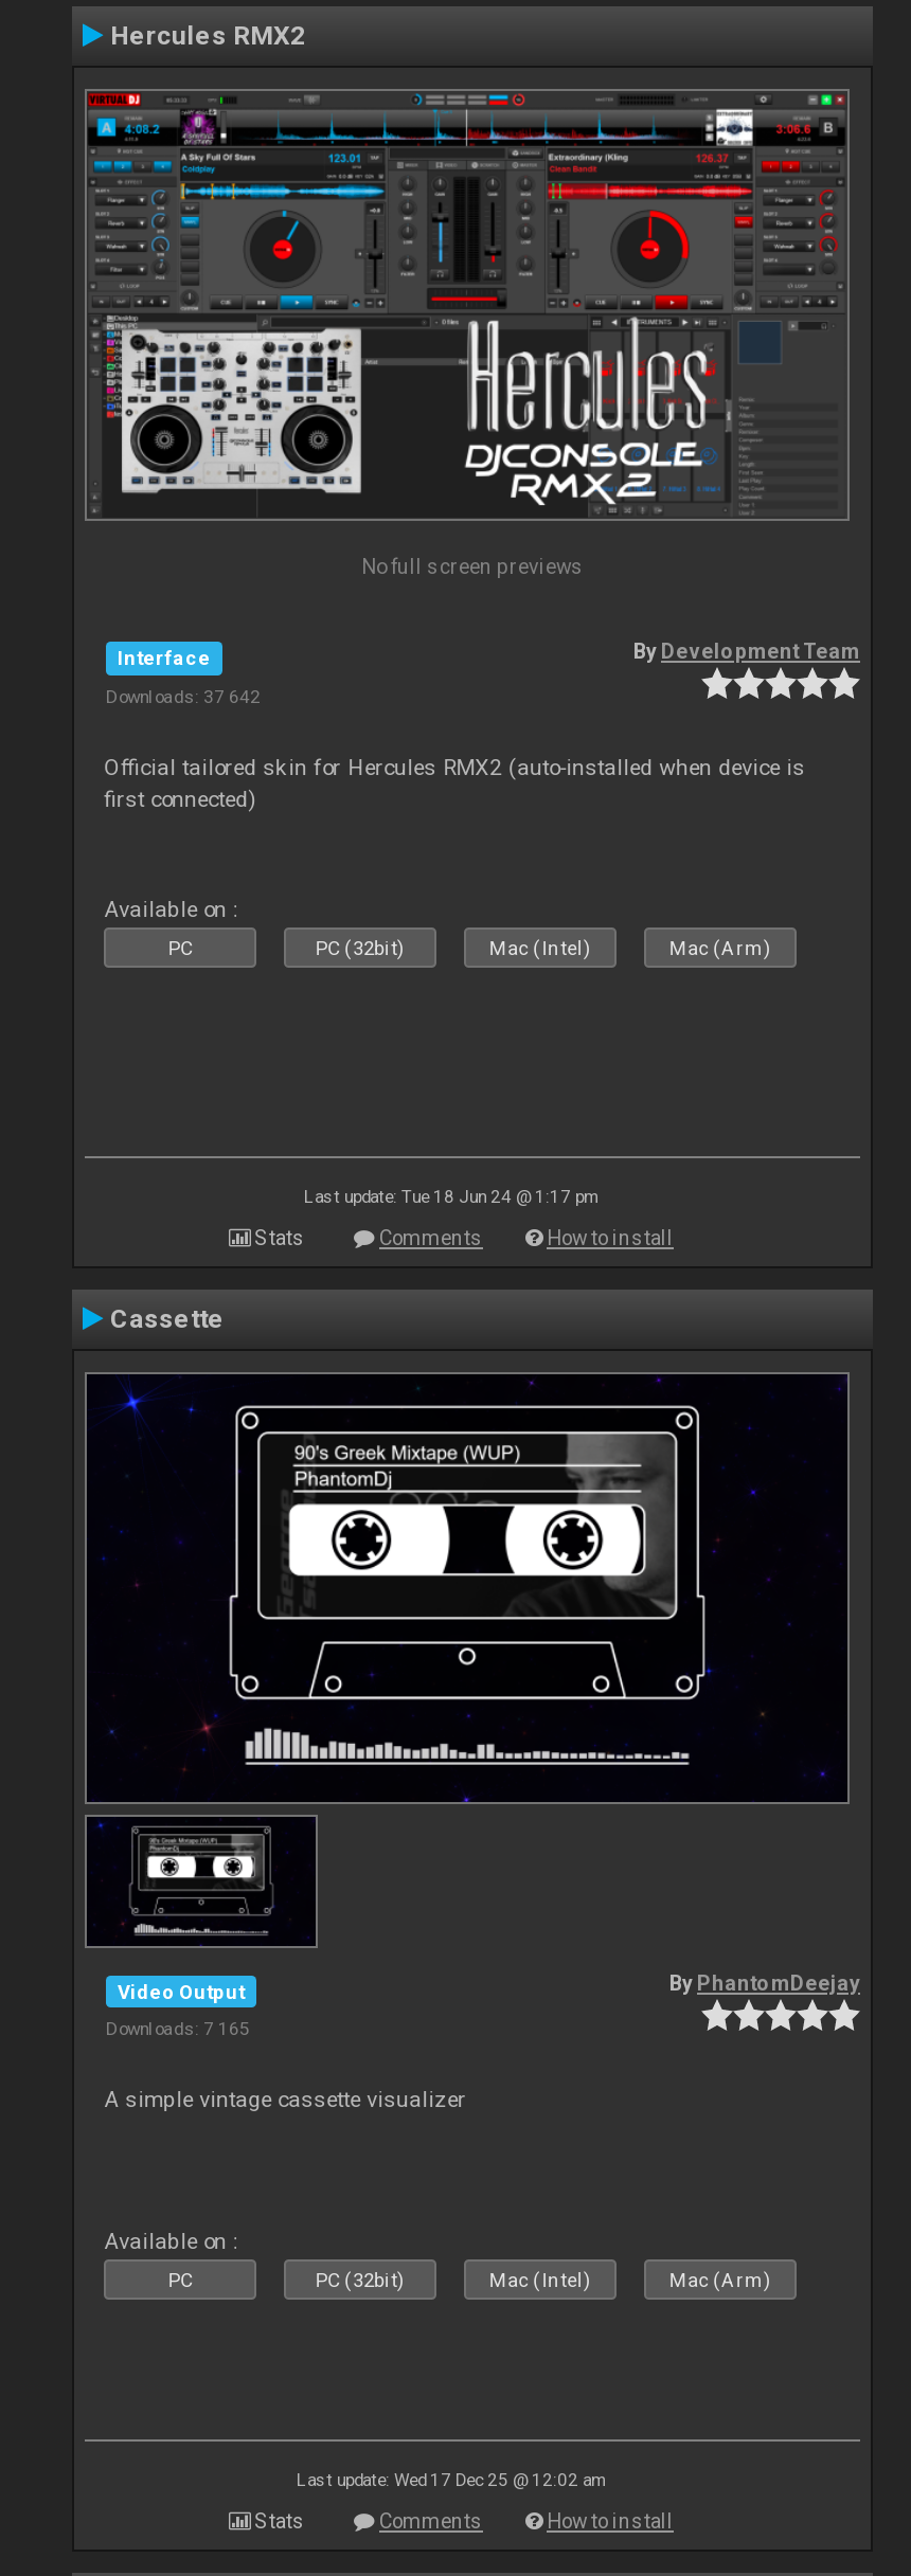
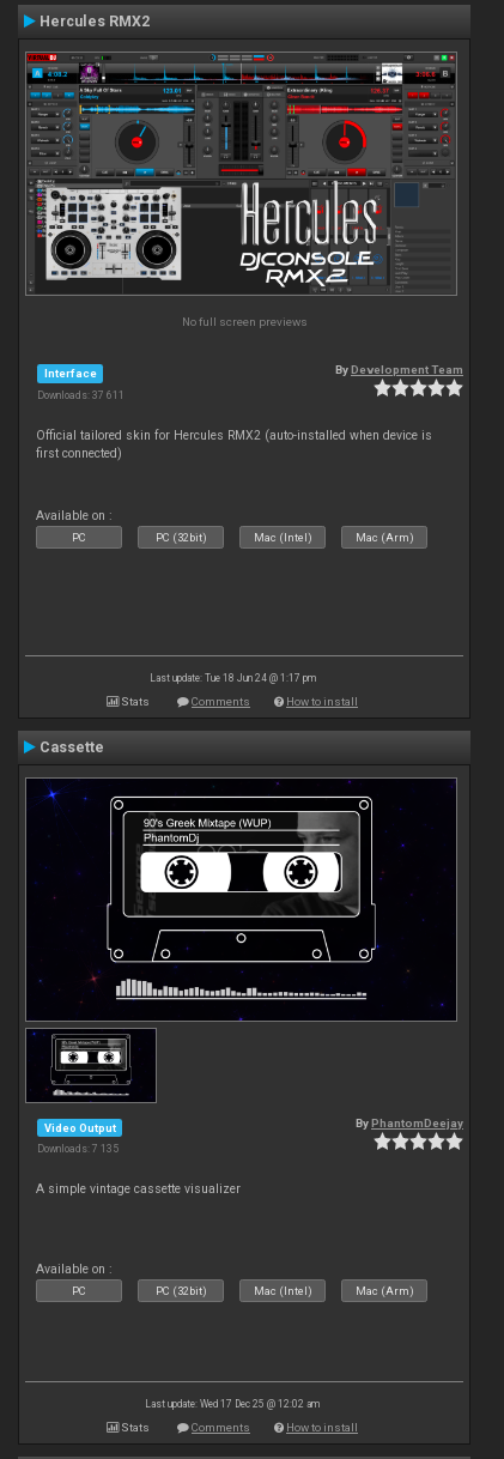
- Downloads: 37 642
+ Downloads: 37 611

- Downloads: 7 165
+ Downloads: 7 135
